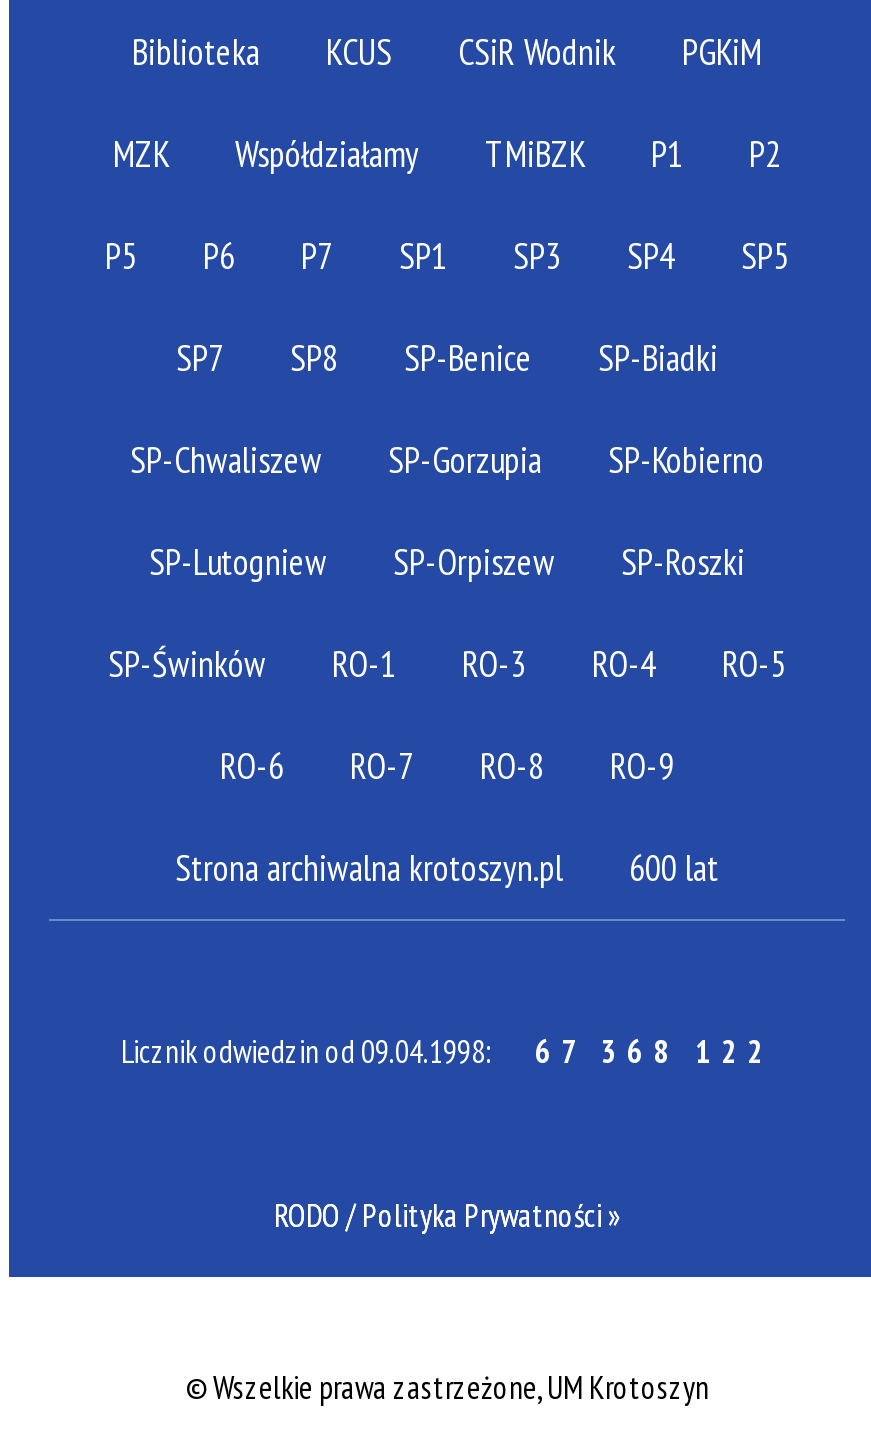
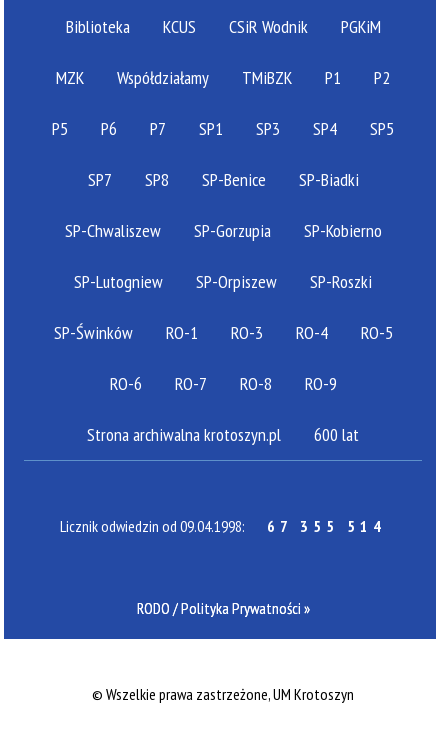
- Licznik odwiedzin od 09.04.1998: 67 368 122
+ Licznik odwiedzin od 09.04.1998: 67 355 514
